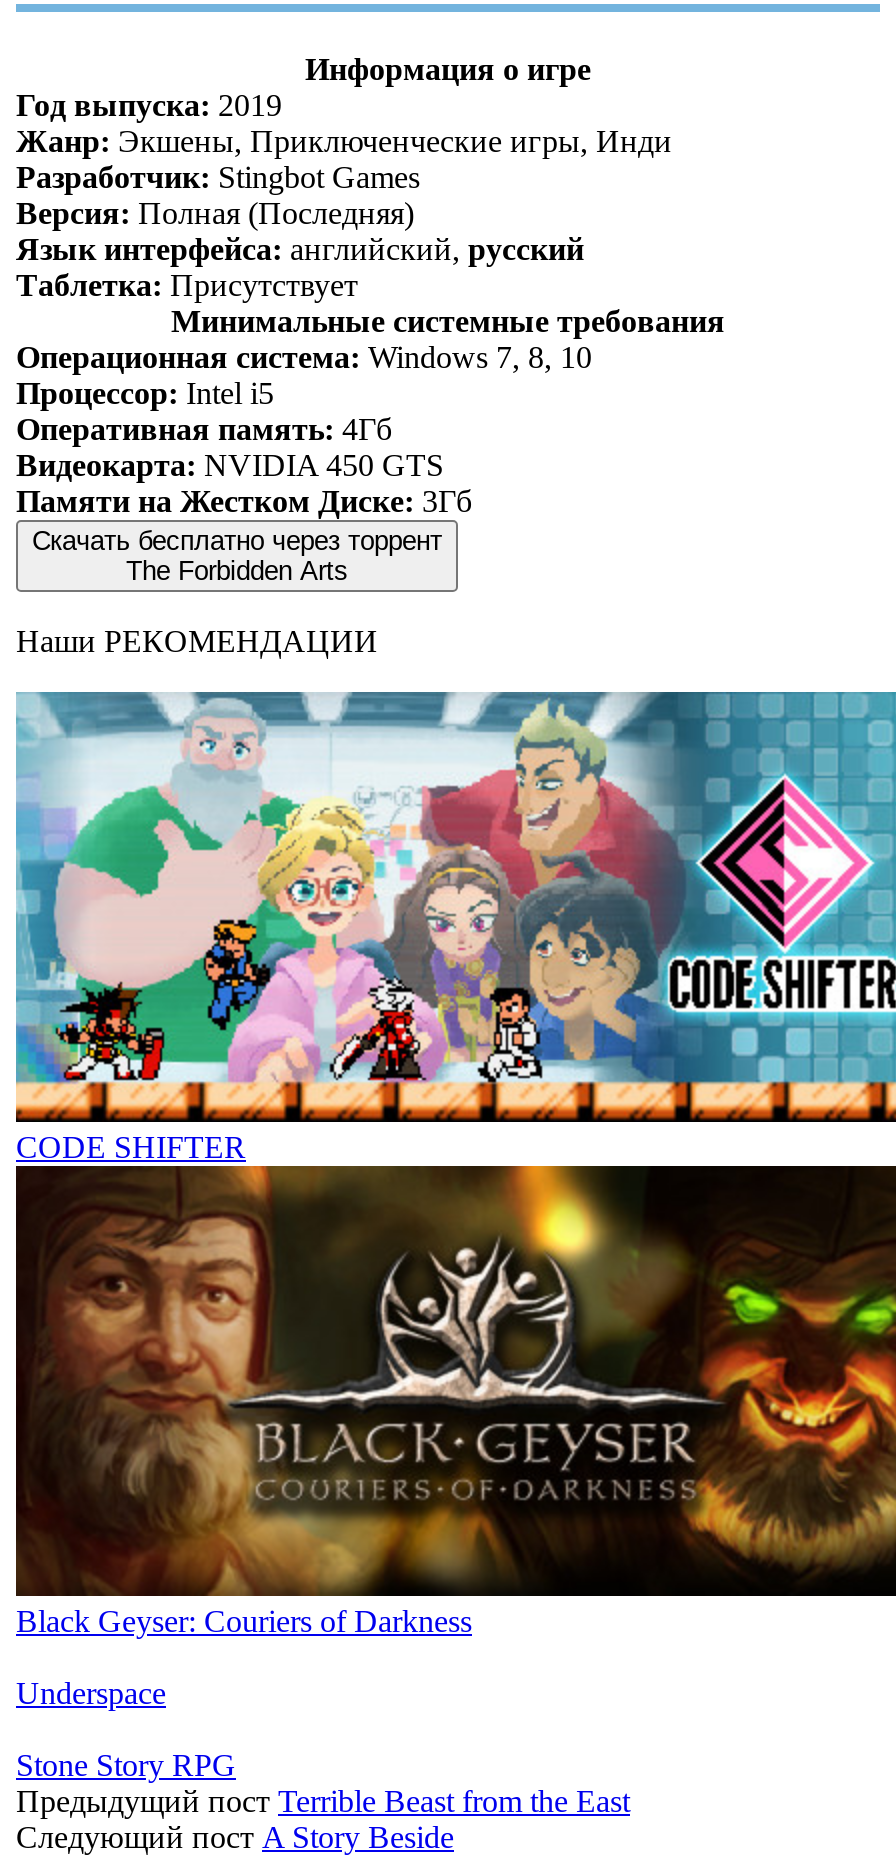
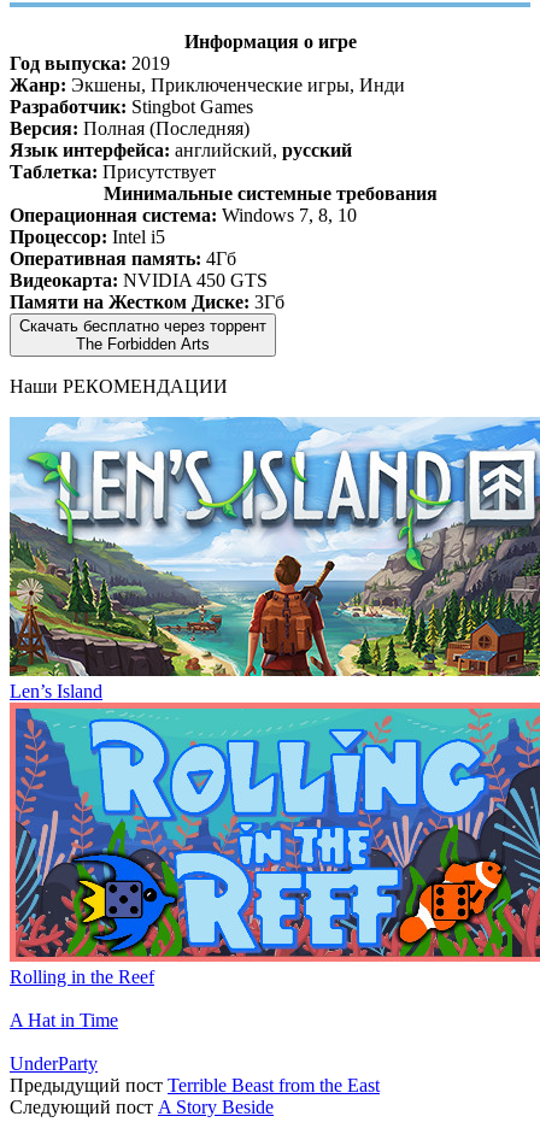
- [image]
- CODE SHIFTER
+ [image]
+ Len’s Island

- [image]
- Black Geyser: Couriers of Darkness
+ [image]
+ Rolling in the Reef

- Underspace
+ A Hat in Time

- Stone Story RPG
+ UnderParty
